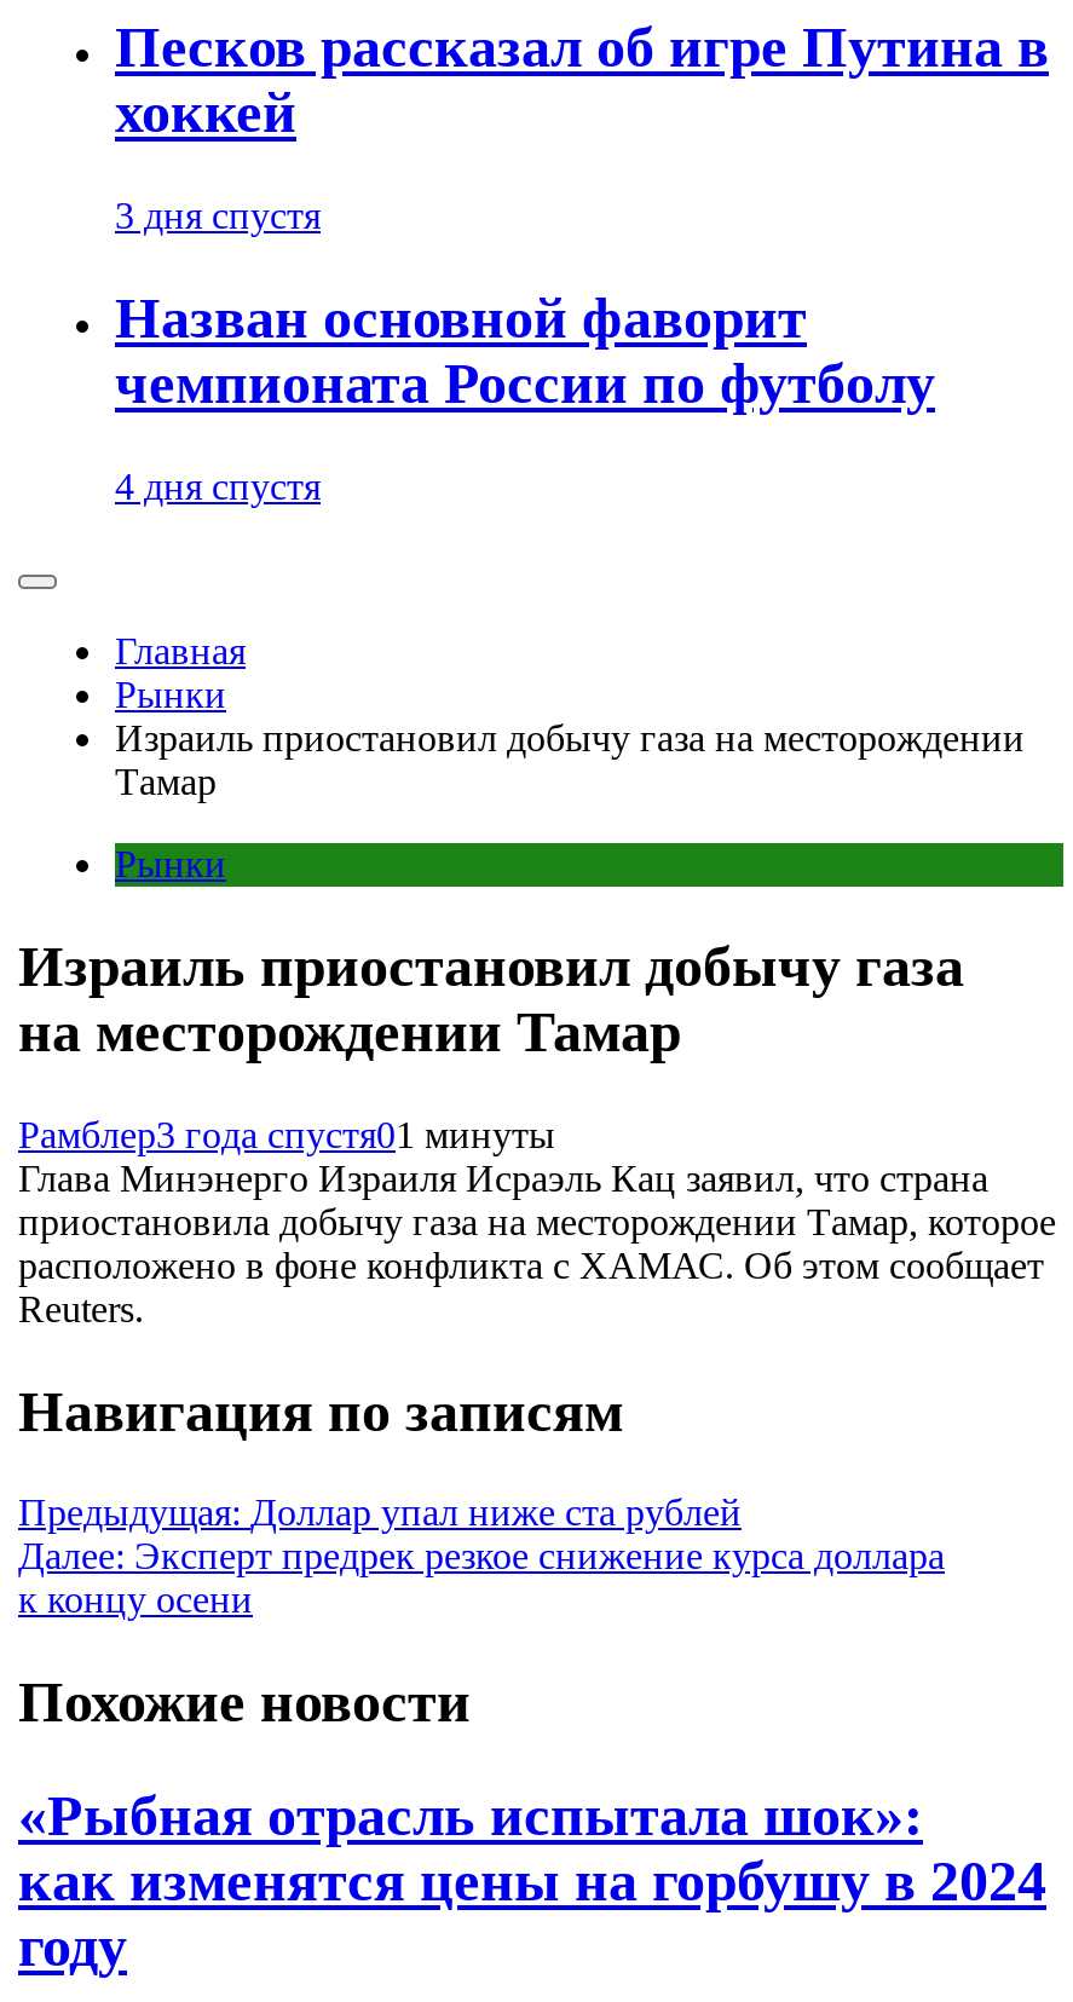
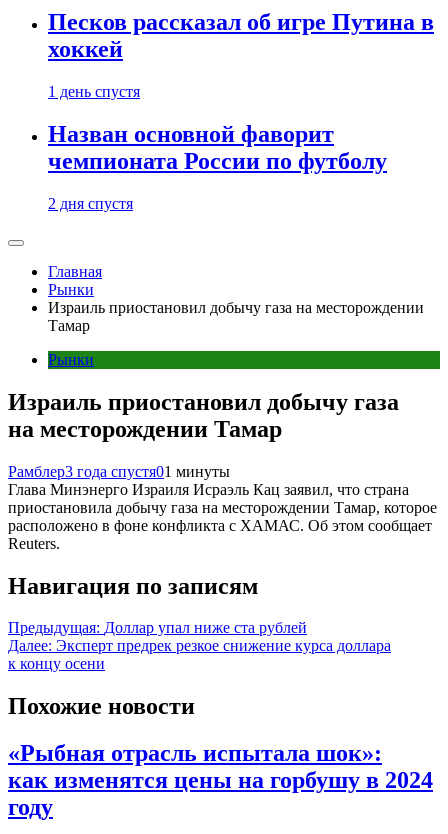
- 3 дня спустя
+ 1 день спустя

- 4 дня спустя
+ 2 дня спустя
